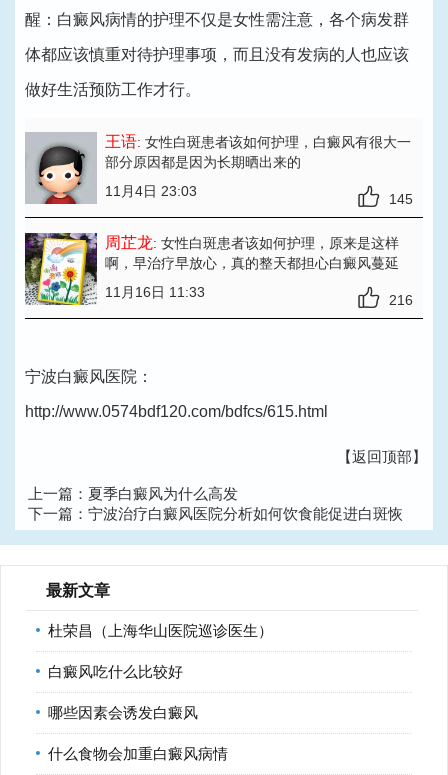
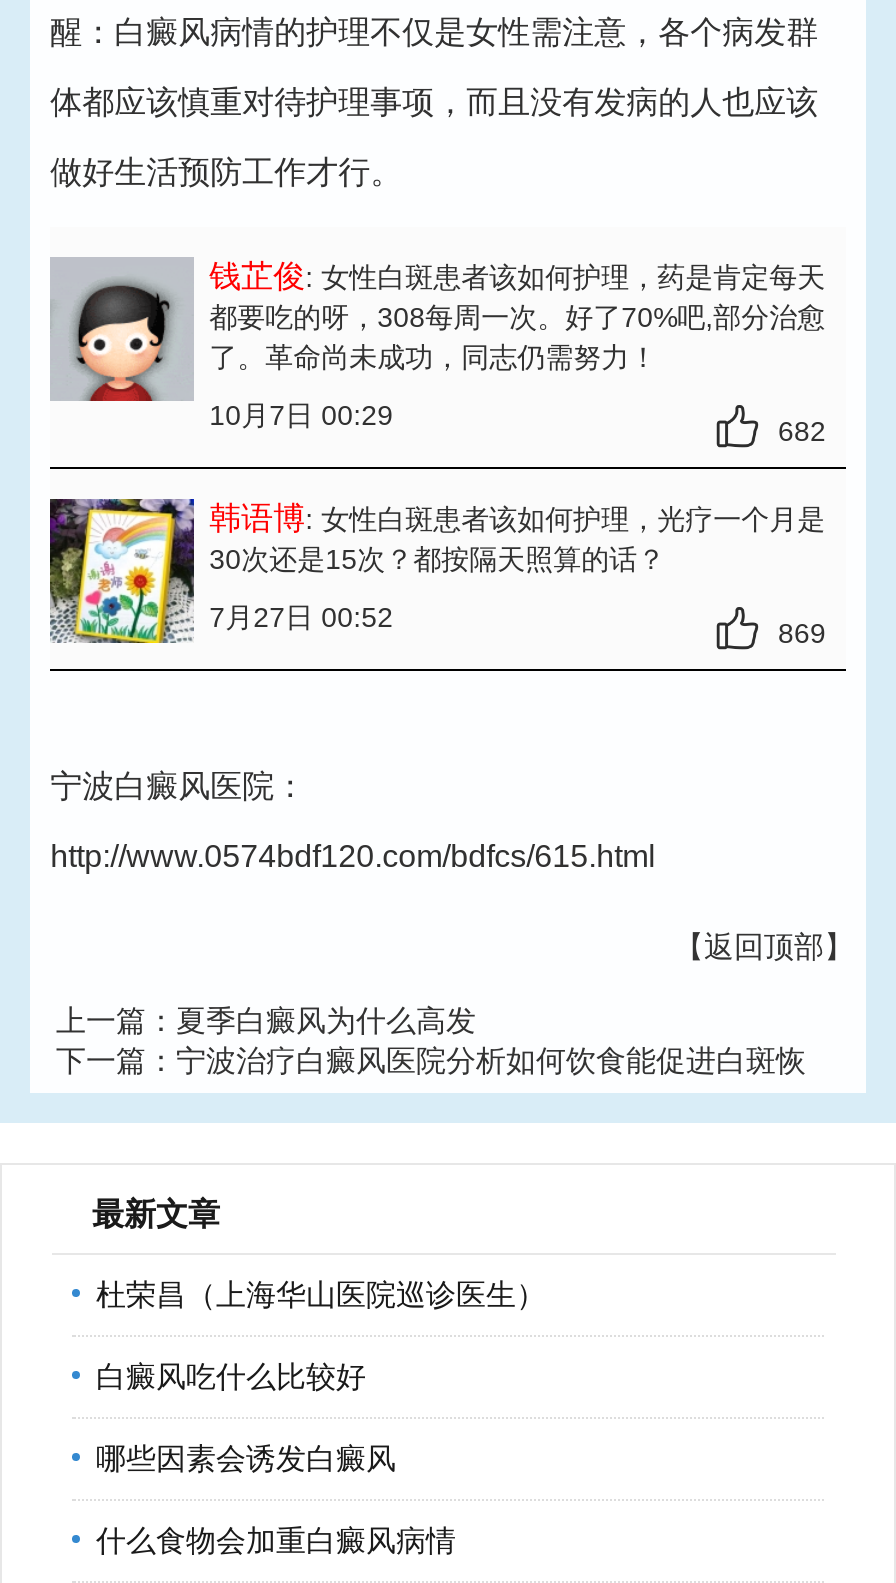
- 王语: 女性白斑患者该如何护理，白癜风有很大一
- 部分原因都是因为长期晒出来的
+ 钱芷俊: 女性白斑患者该如何护理，药是肯定每天
+ 都要吃的呀，308每周一次。好了70%吧,部分治愈
+ 了。革命尚未成功，同志仍需努力！

- 11月4日 23:03
- 145
+ 10月7日 00:29
+ 682

- 周芷龙: 女性白斑患者该如何护理，原来是这样
- 啊，早治疗早放心，真的整天都担心白癜风蔓延
+ 韩语博: 女性白斑患者该如何护理，光疗一个月是
+ 30次还是15次？都按隔天照算的话？

- 11月16日 11:33
- 216
+ 7月27日 00:52
+ 869
